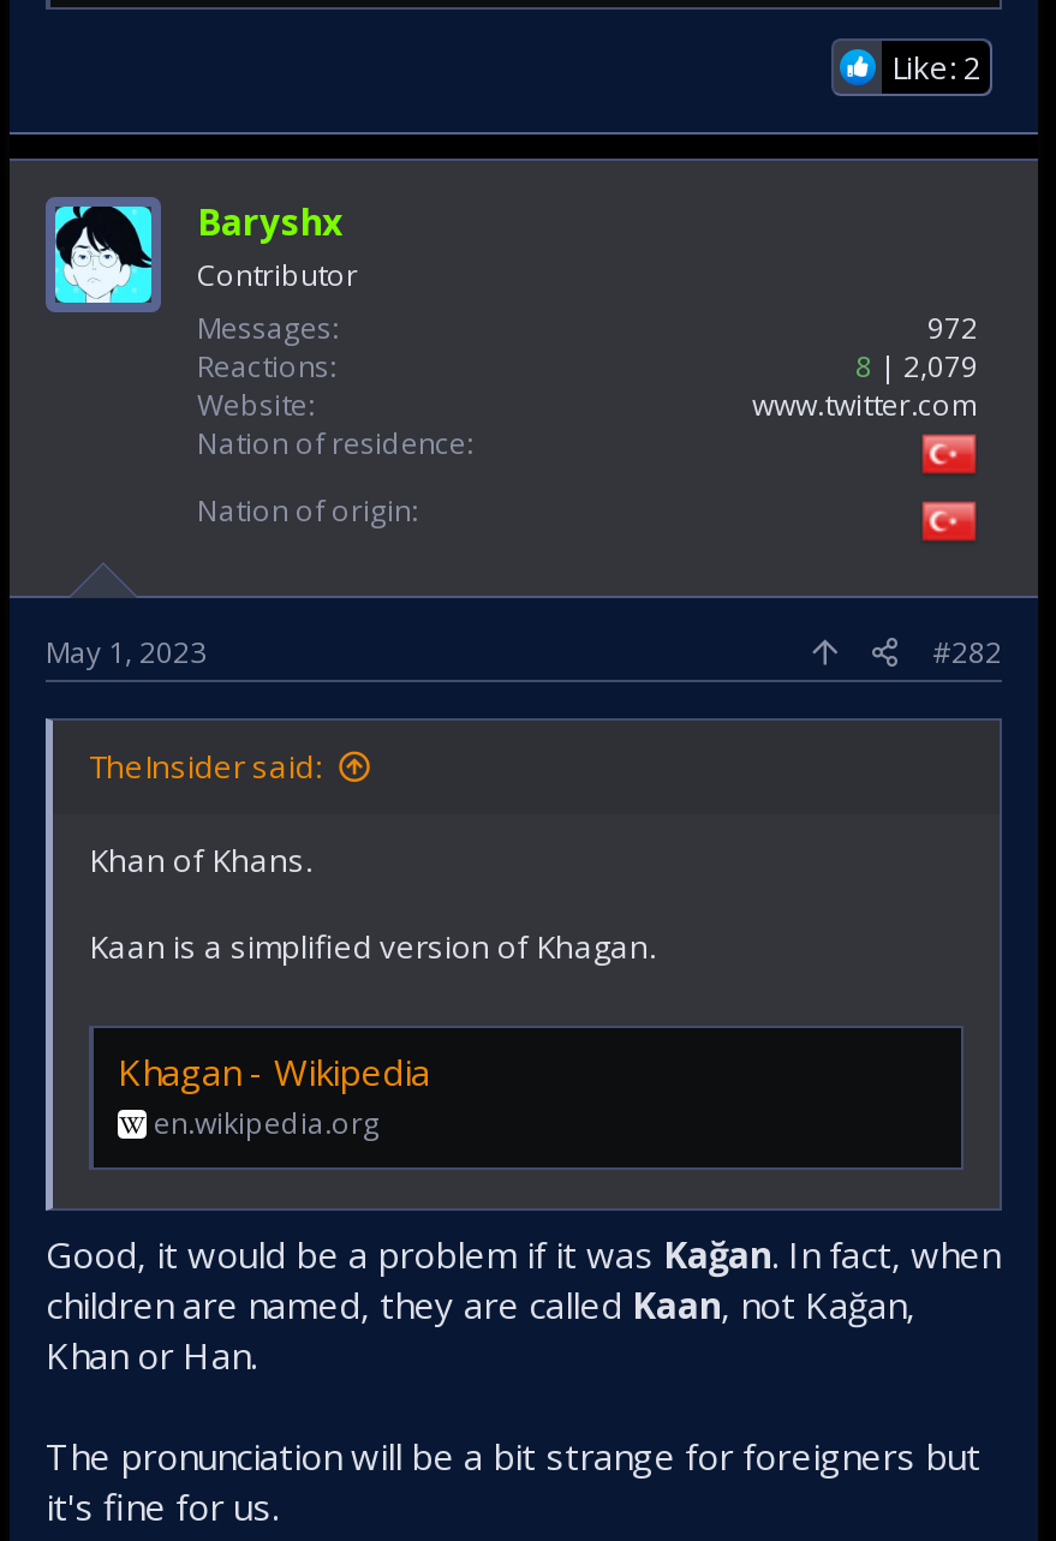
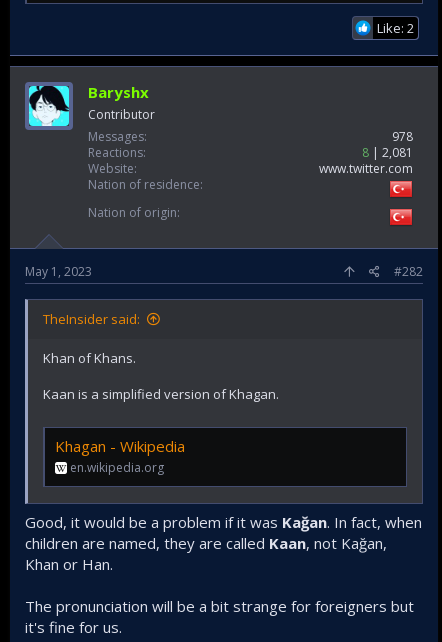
- 972
+ 978

- 8 2,079
+ 8 2,081
